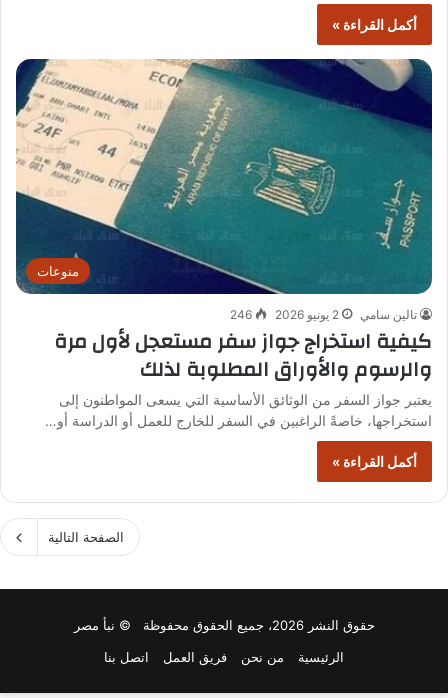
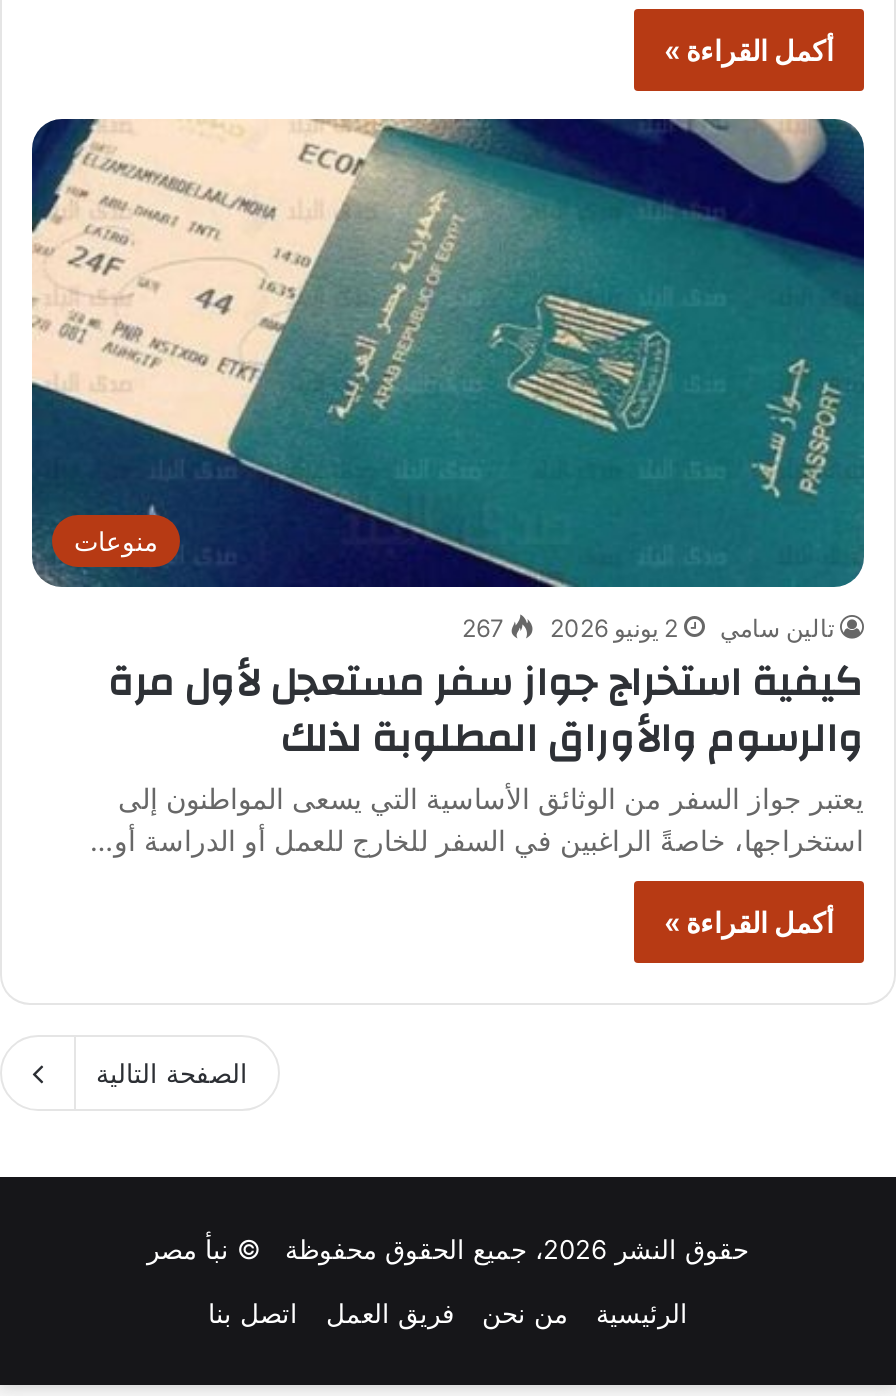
- 246
+ 267
